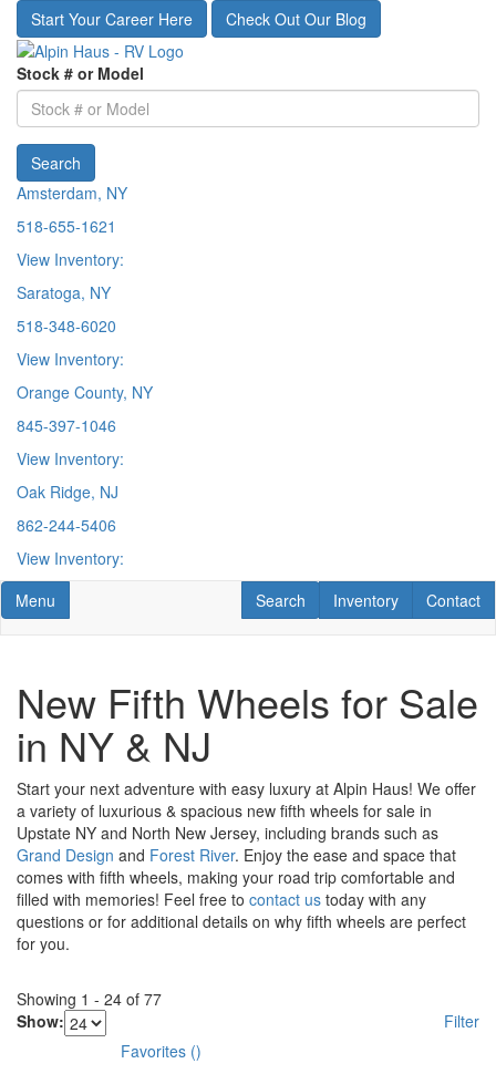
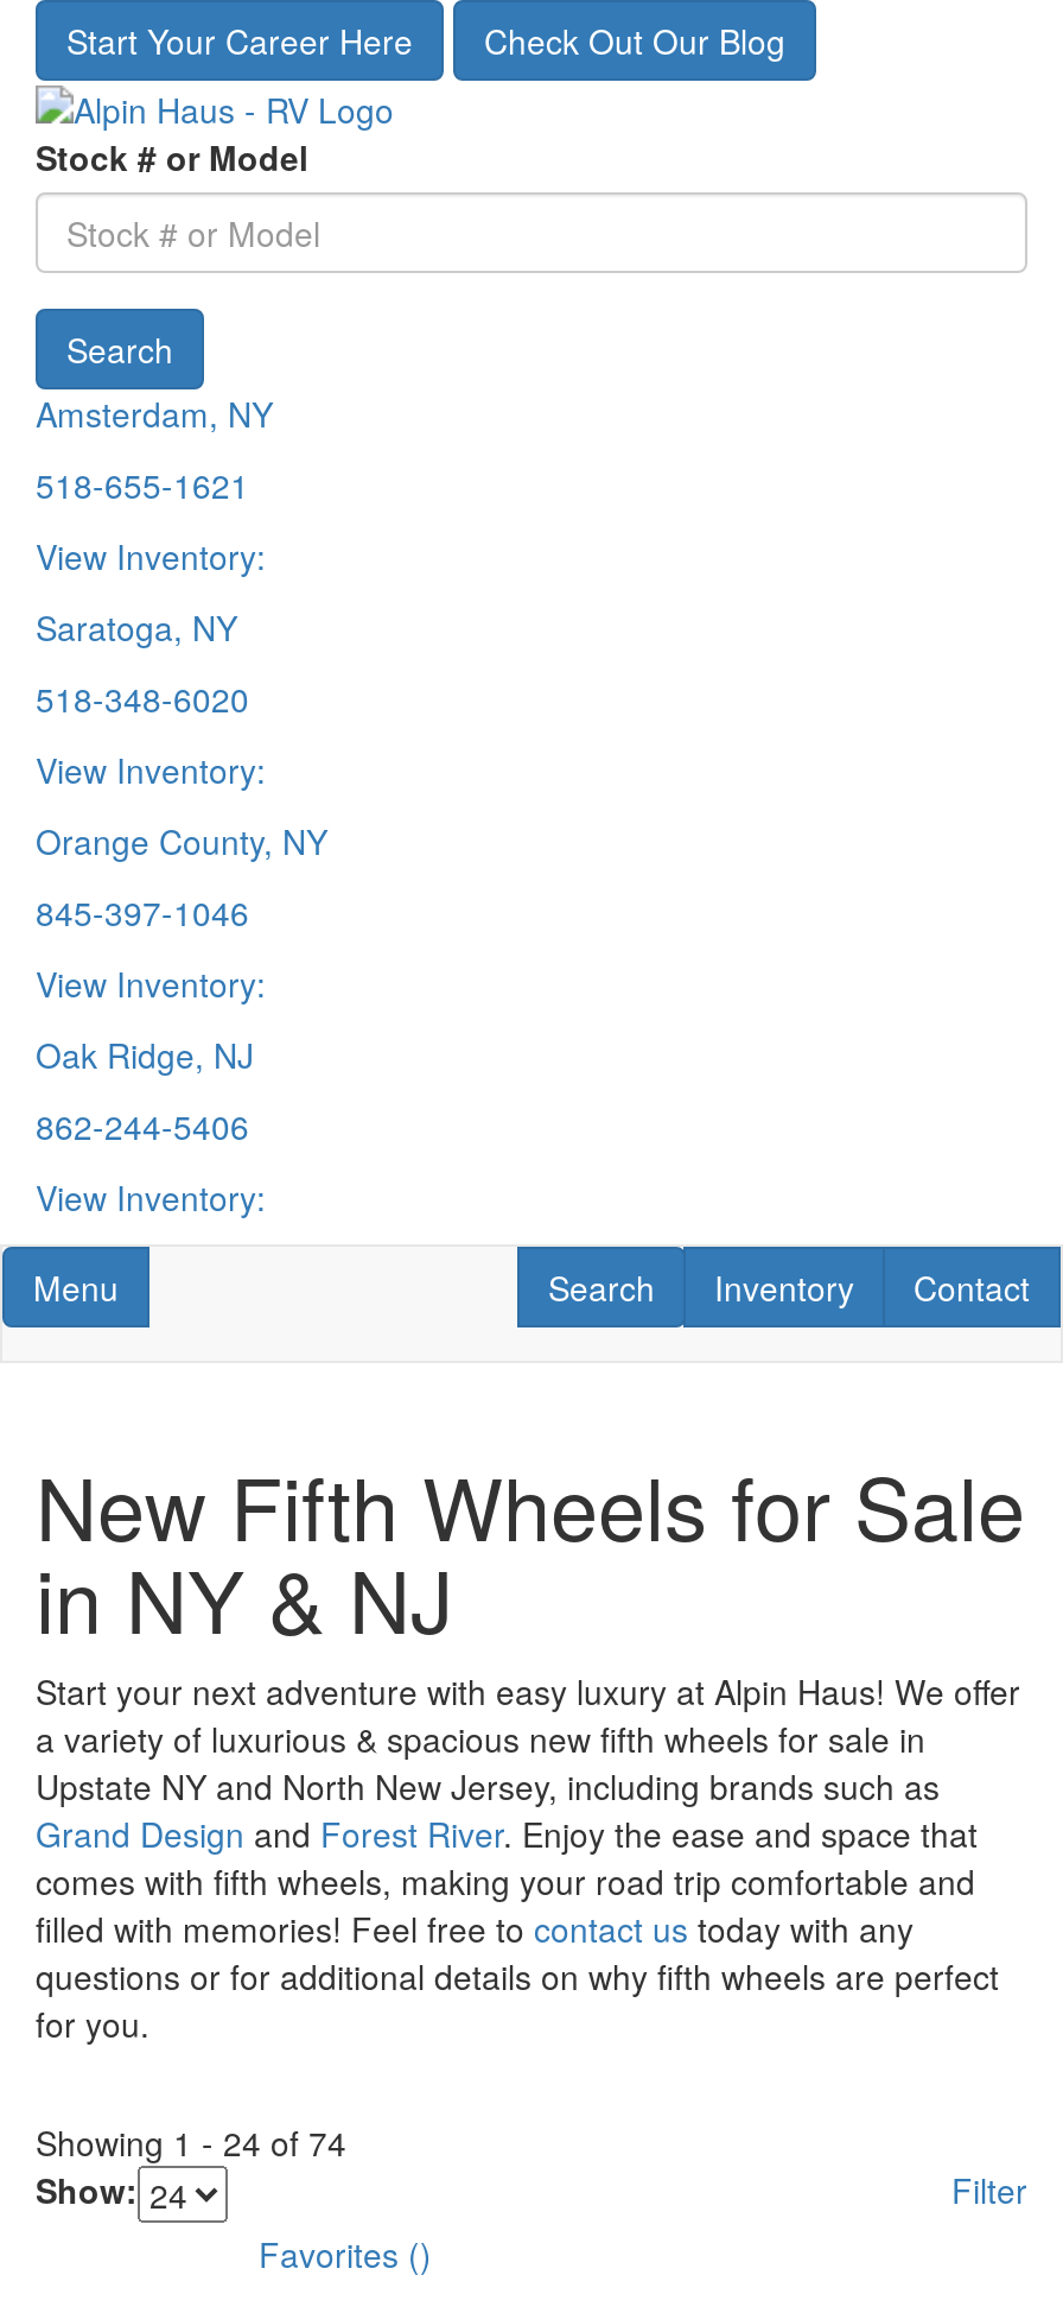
- Showing 1 - 24 of 77
+ Showing 1 - 24 of 74
